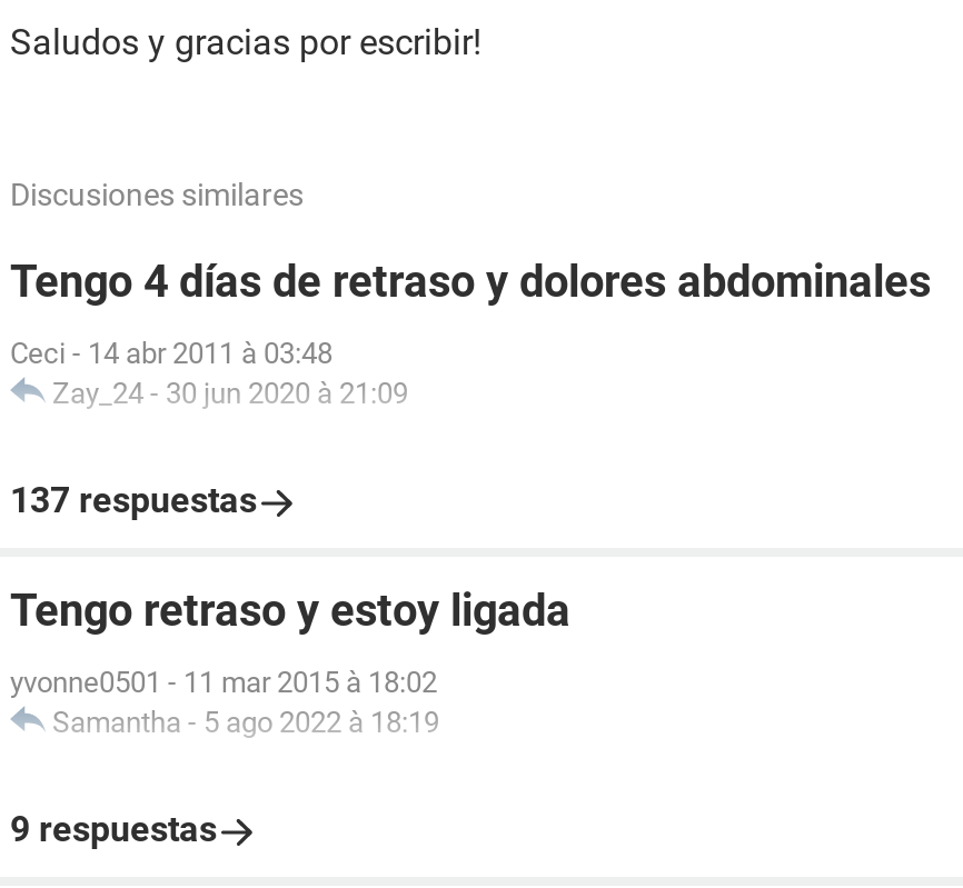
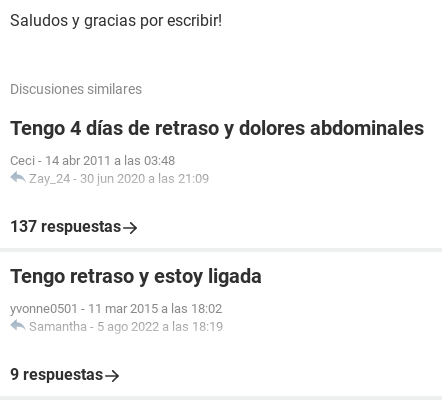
- Ceci - 14 abr 2011 à 03:48
- Zay_24 - 30 jun 2020 à 21:09
+ Ceci - 14 abr 2011 a las 03:48
+ Zay_24 - 30 jun 2020 a las 21:09

- yvonne0501 - 11 mar 2015 à 18:02
- Samantha - 5 ago 2022 à 18:19
+ yvonne0501 - 11 mar 2015 a las 18:02
+ Samantha - 5 ago 2022 a las 18:19
